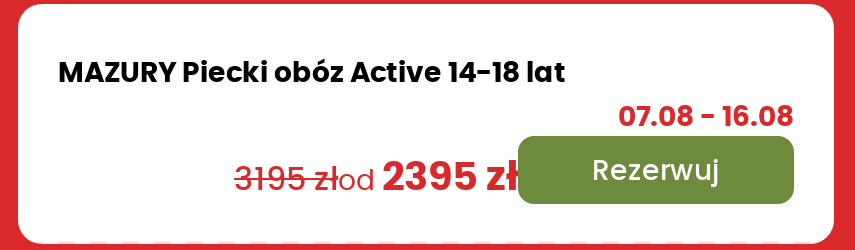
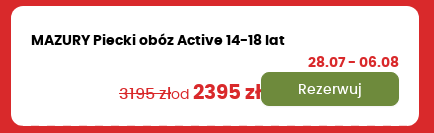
- 07.08 - 16.08
+ 28.07 - 06.08
